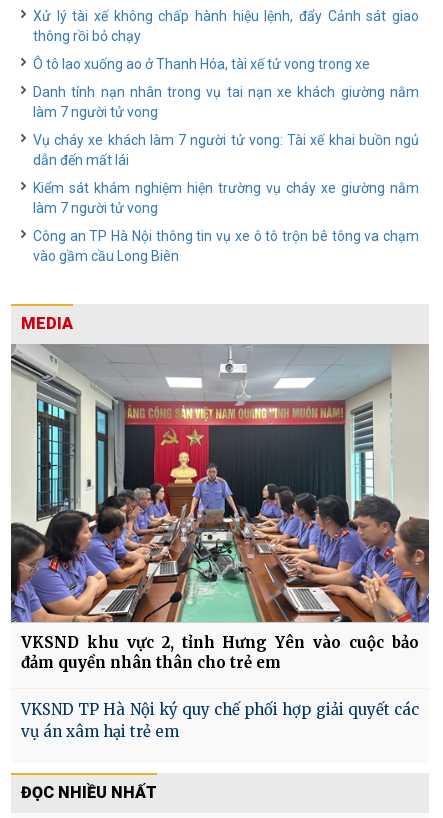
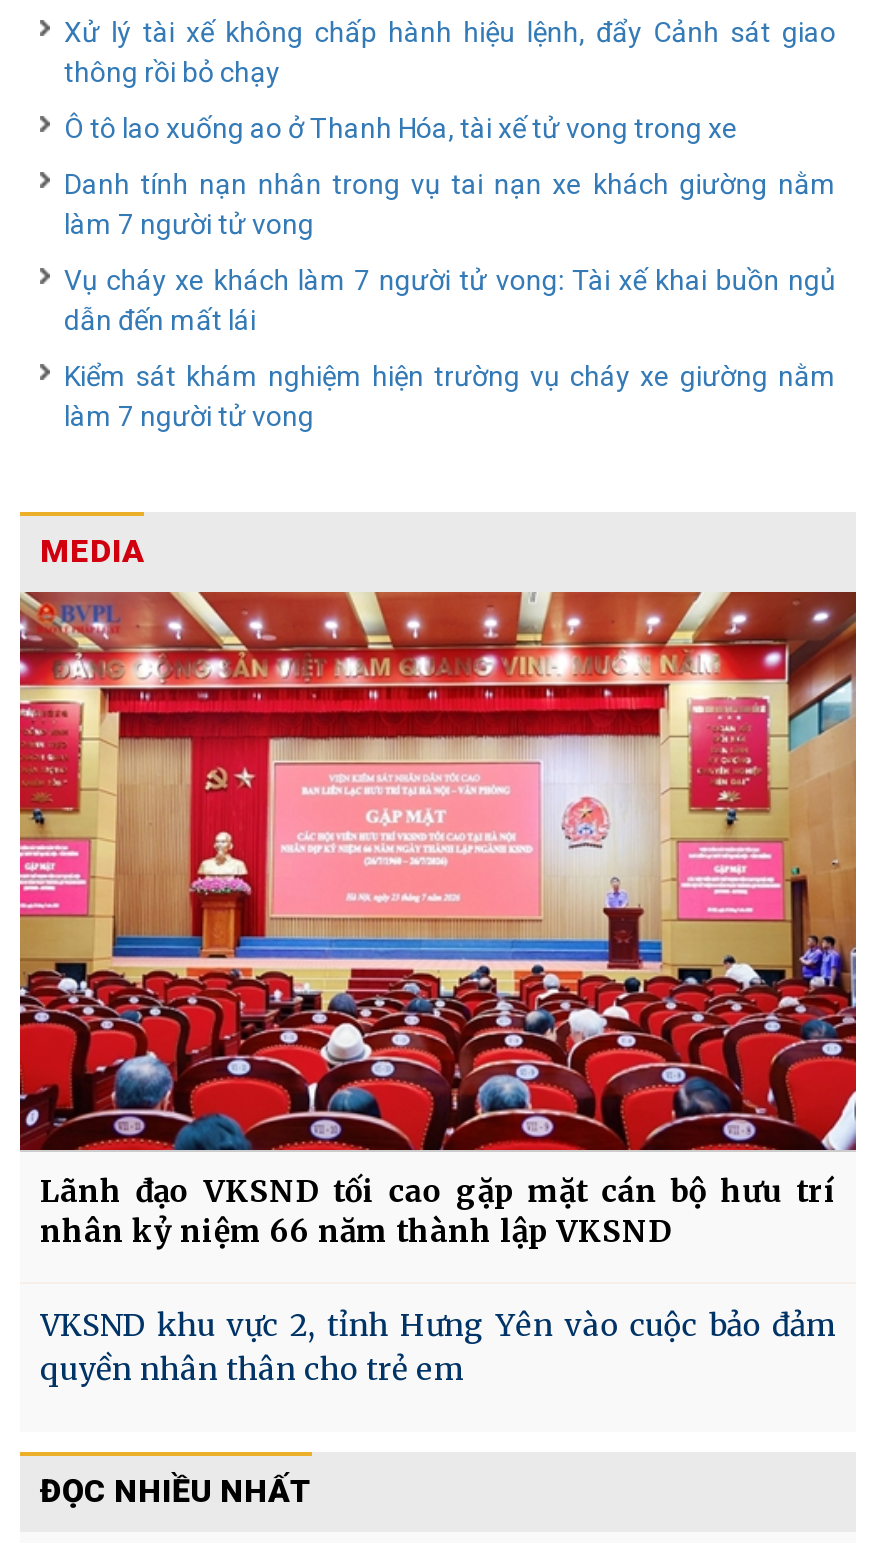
- Công an TP Hà Nội thông tin vụ xe ô tô trộn bê tông va chạm
- vào gầm cầu Long Biên

- [image]
- VKSND khu vực 2, tỉnh Hưng Yên vào cuộc bảo
- đảm quyền nhân thân cho trẻ em
+ [image]
+ Lãnh đạo VKSND tối cao gặp mặt cán bộ hưu trí
+ nhân kỷ niệm 66 năm thành lập VKSND

- VKSND TP Hà Nội ký quy chế phối hợp giải quyết các
- vụ án xâm hại trẻ em
+ VKSND khu vực 2, tỉnh Hưng Yên vào cuộc bảo đảm
+ quyền nhân thân cho trẻ em
